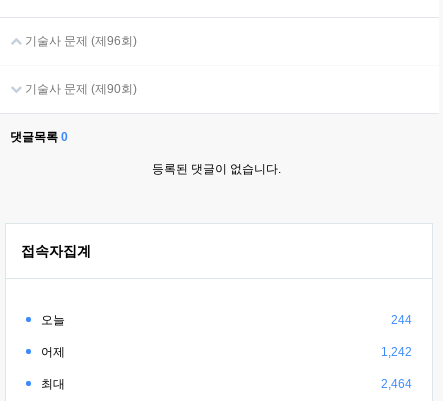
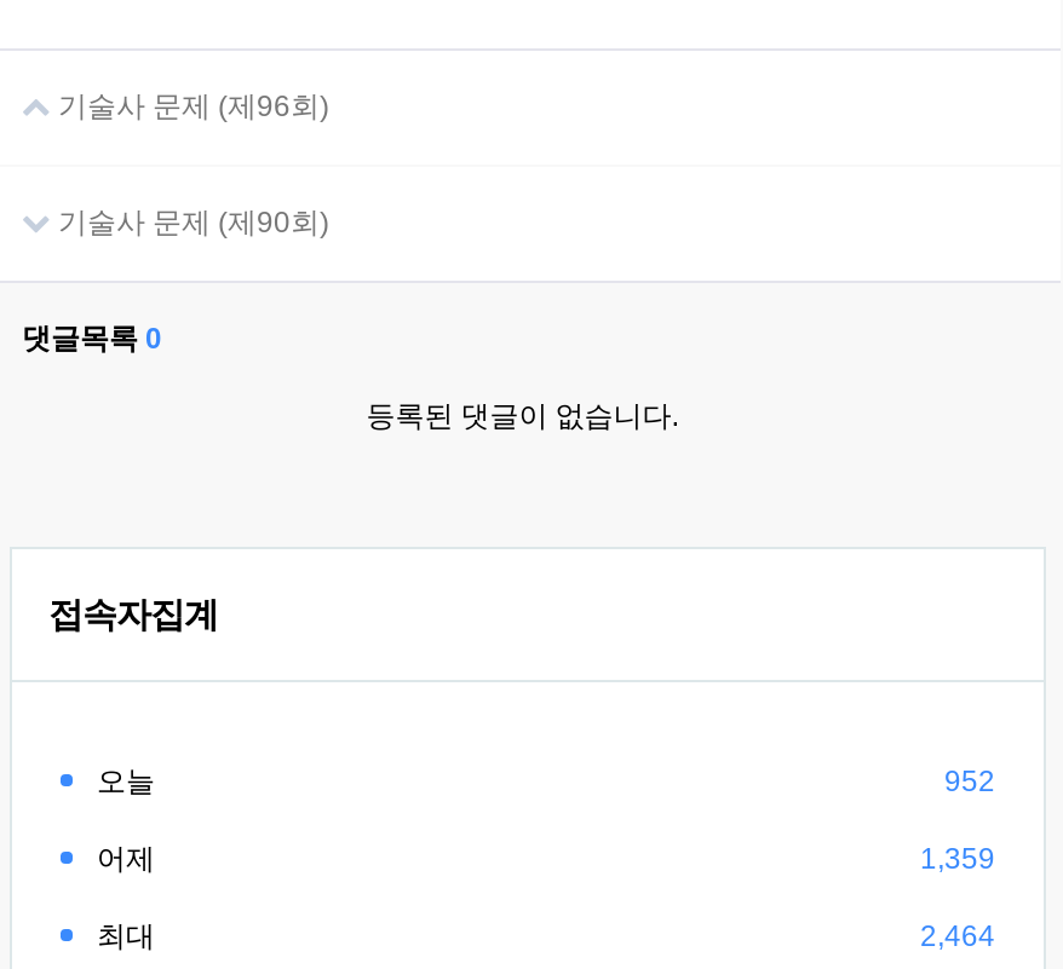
- 244
+ 952

- 1,242
+ 1,359
